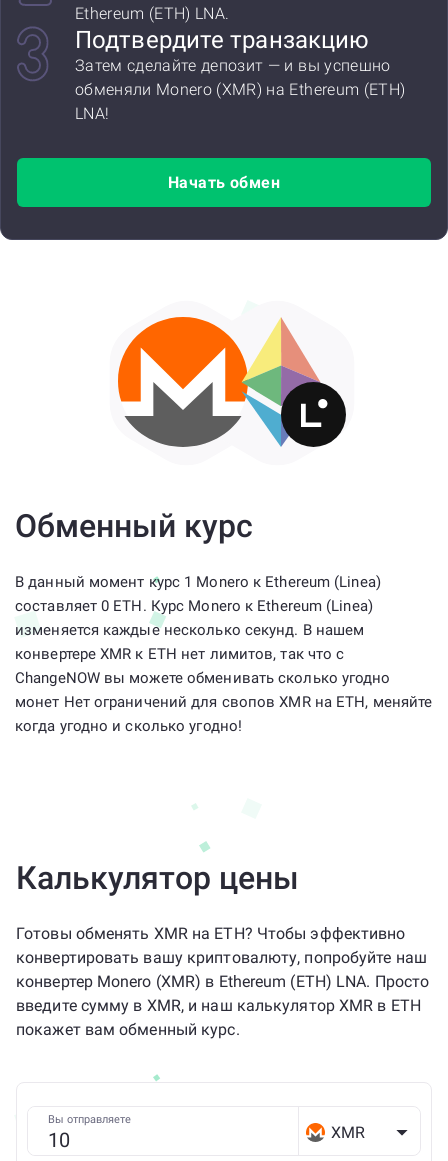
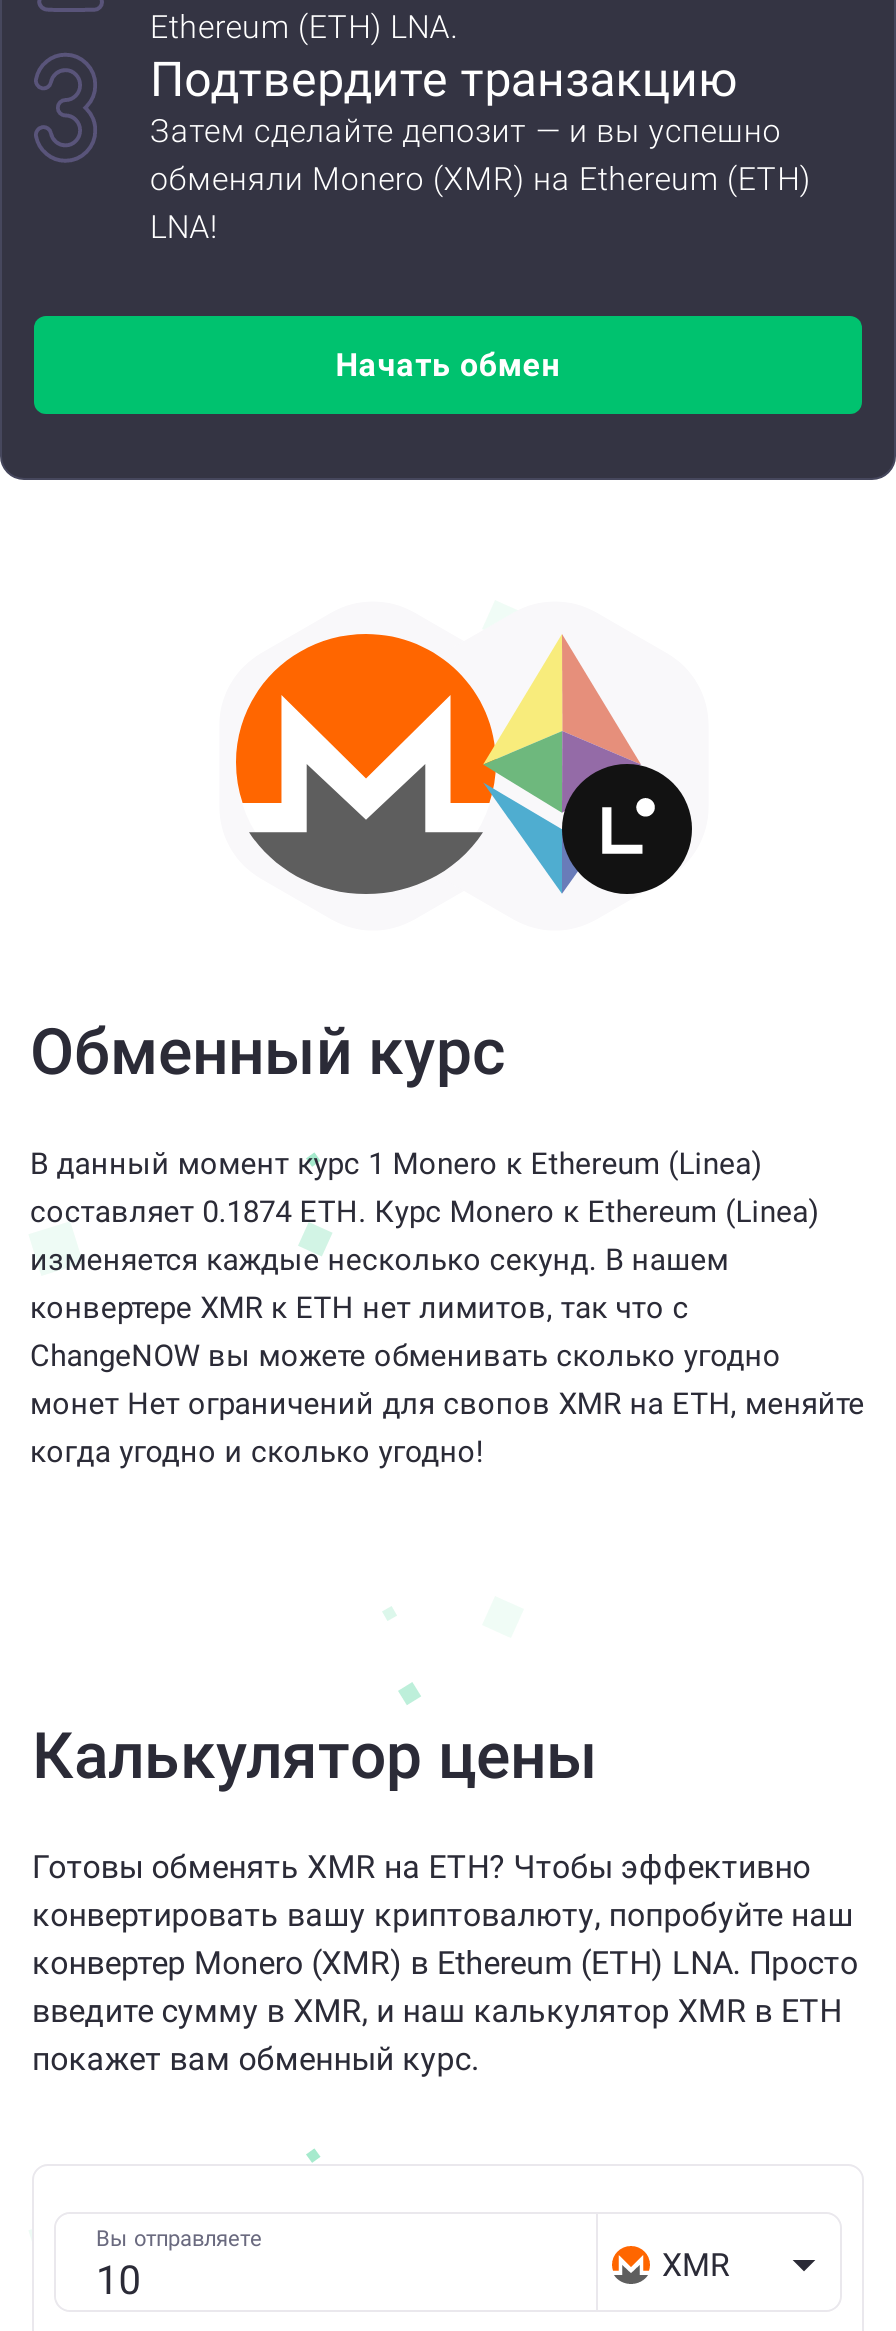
- составляет 0 ETH. Курс Monero к Ethereum (Linea)
+ составляет 0.1874 ETH. Курс Monero к Ethereum (Linea)
